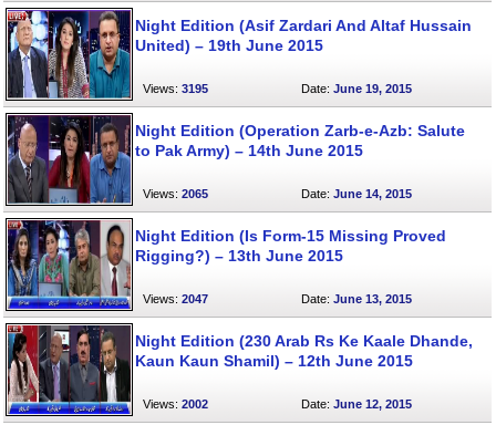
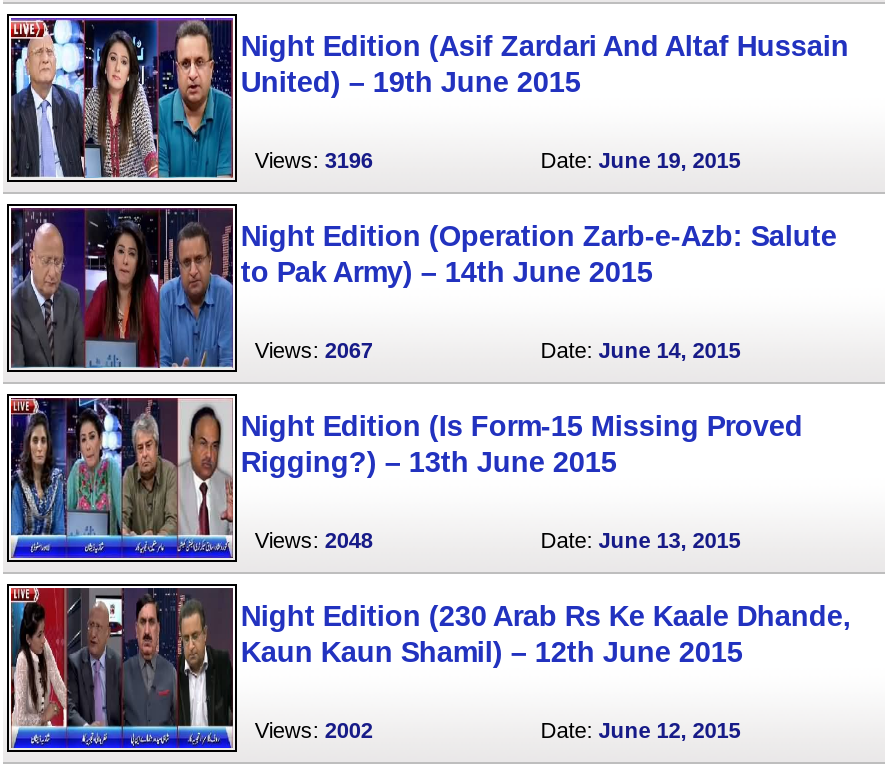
- Views: 3195
+ Views: 3196

- Views: 2065
+ Views: 2067

- Views: 2047
+ Views: 2048
